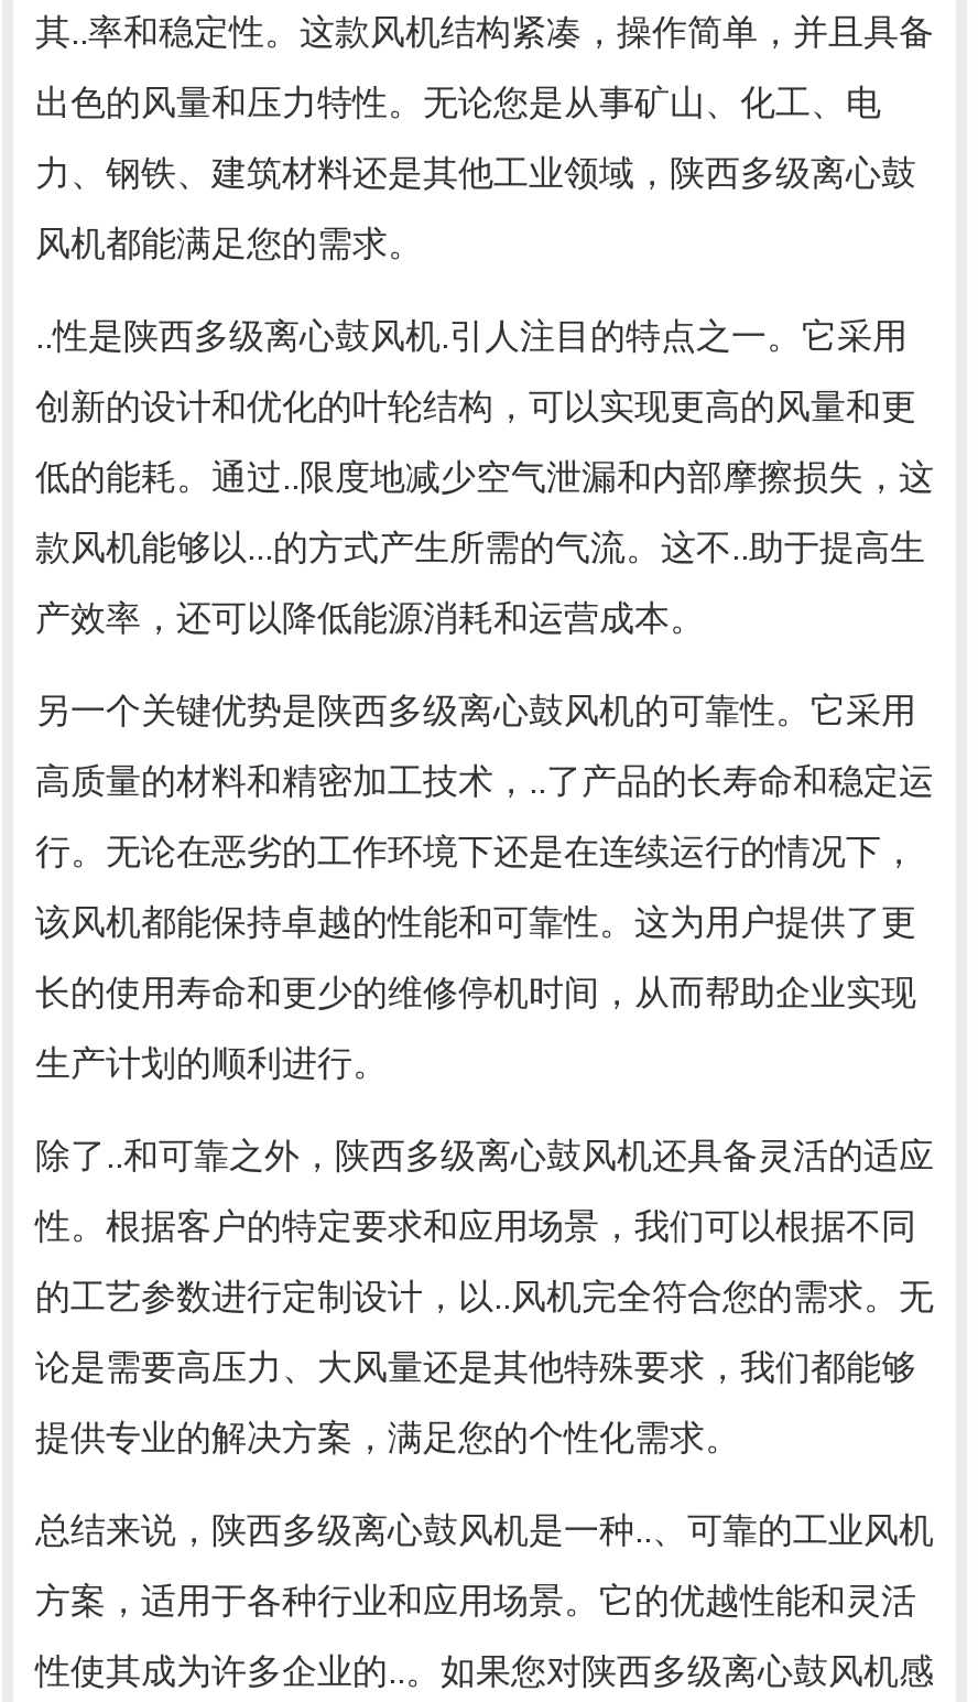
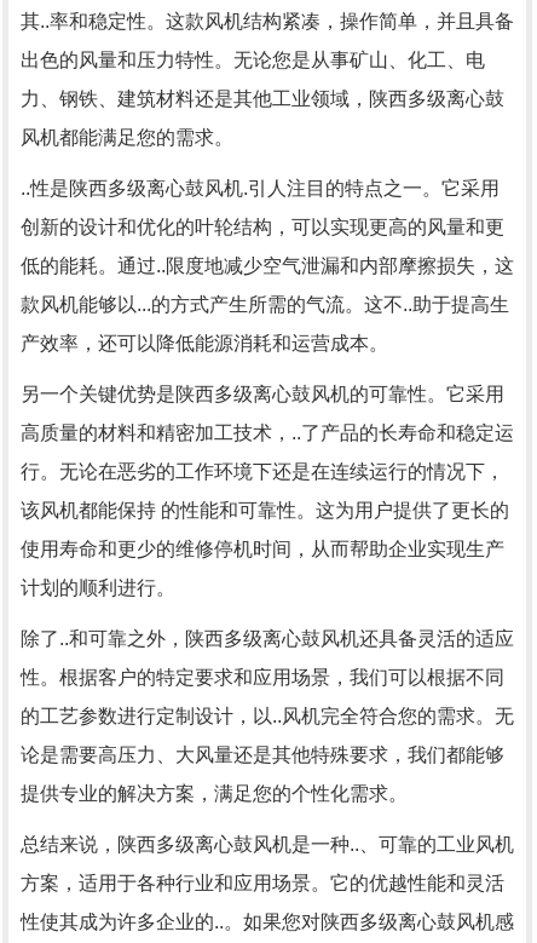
- 该风机都能保持卓越的性能和可靠性。这为用户提供了更
+ 该风机都能保持 的性能和可靠性。这为用户提供了更长的

- 长的使用寿命和更少的维修停机时间，从而帮助企业实现
+ 使用寿命和更少的维修停机时间，从而帮助企业实现生产

- 生产计划的顺利进行。
+ 计划的顺利进行。
